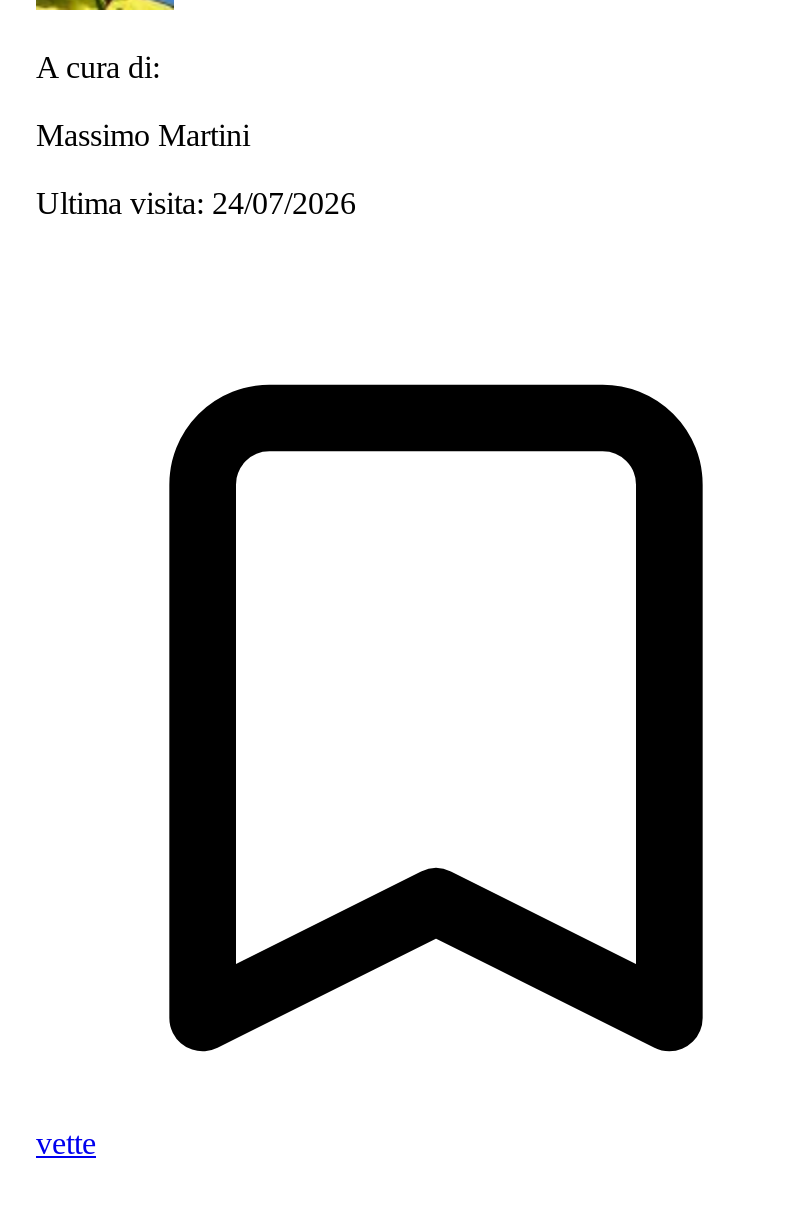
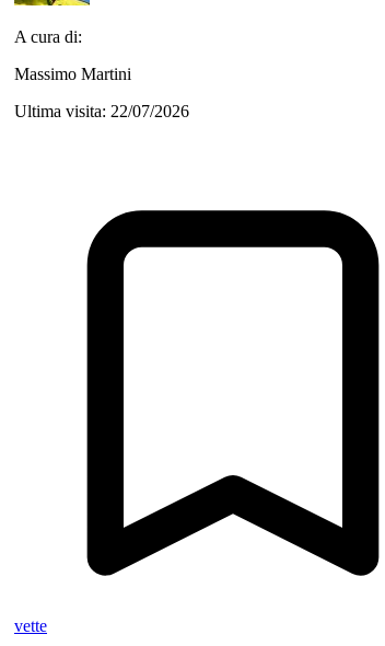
- Ultima visita: 24/07/2026
+ Ultima visita: 22/07/2026
